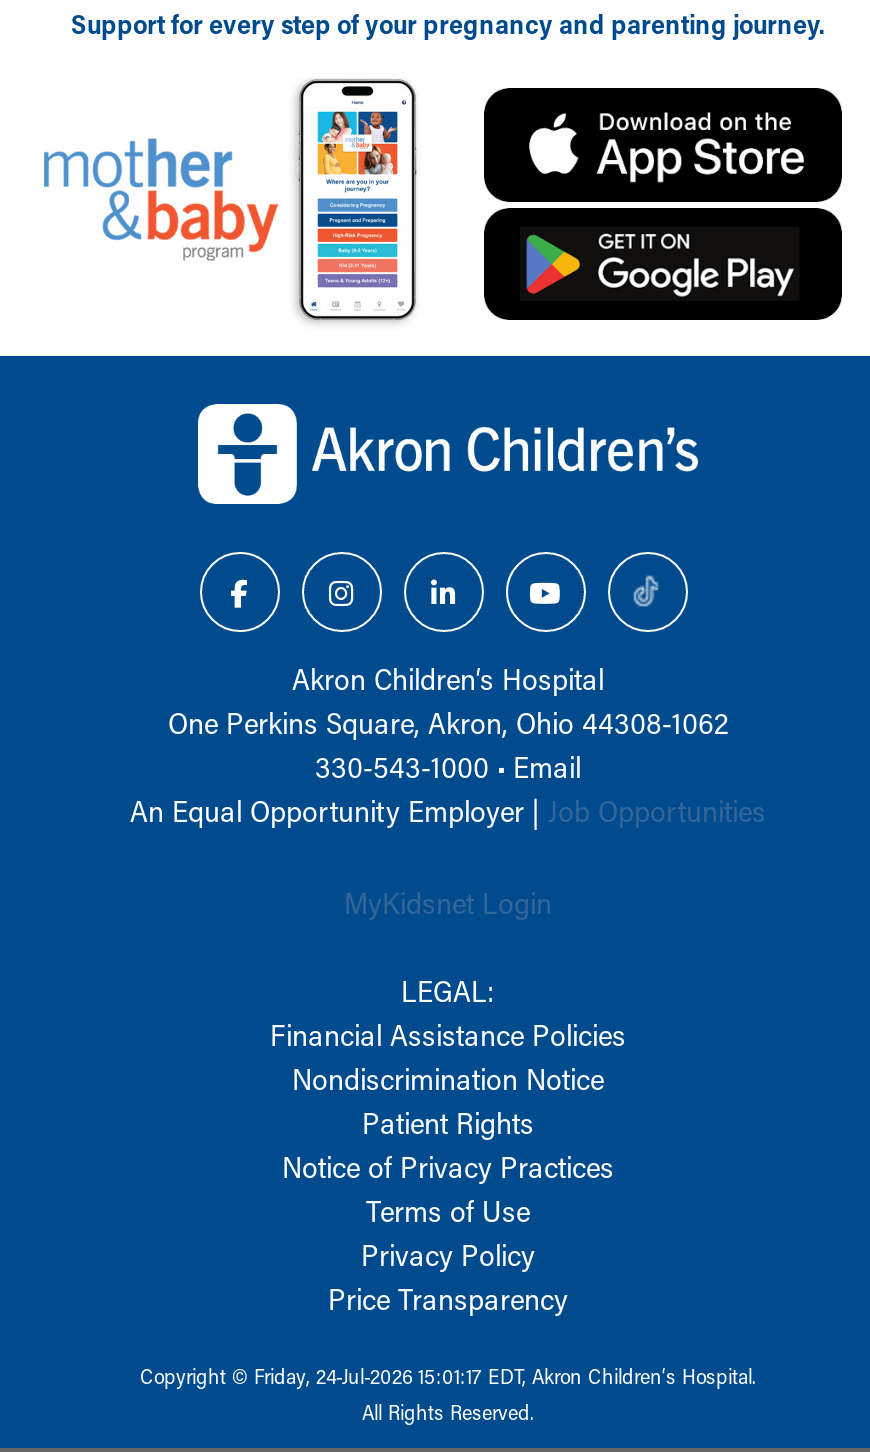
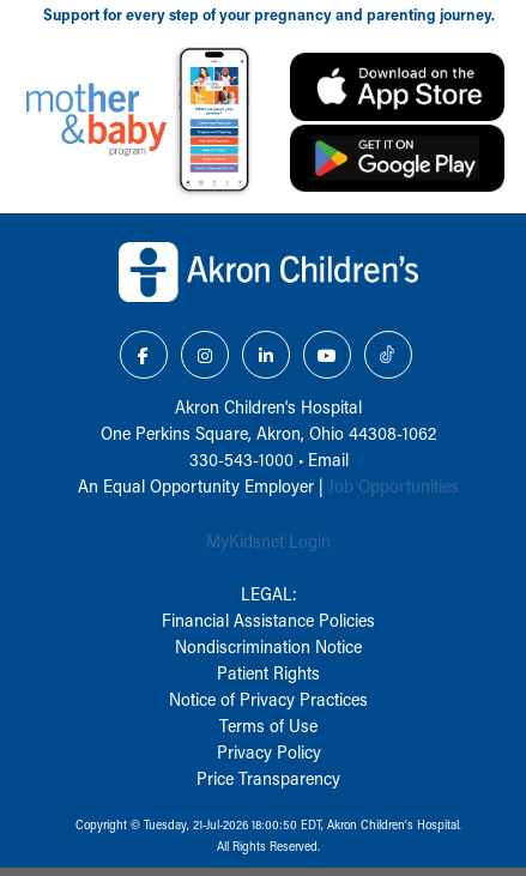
- Copyright © Friday, 24-Jul-2026 15:01:17 EDT, Akron Children‘s Hospital.
+ Copyright © Tuesday, 21-Jul-2026 18:00:50 EDT, Akron Children‘s Hospital.
